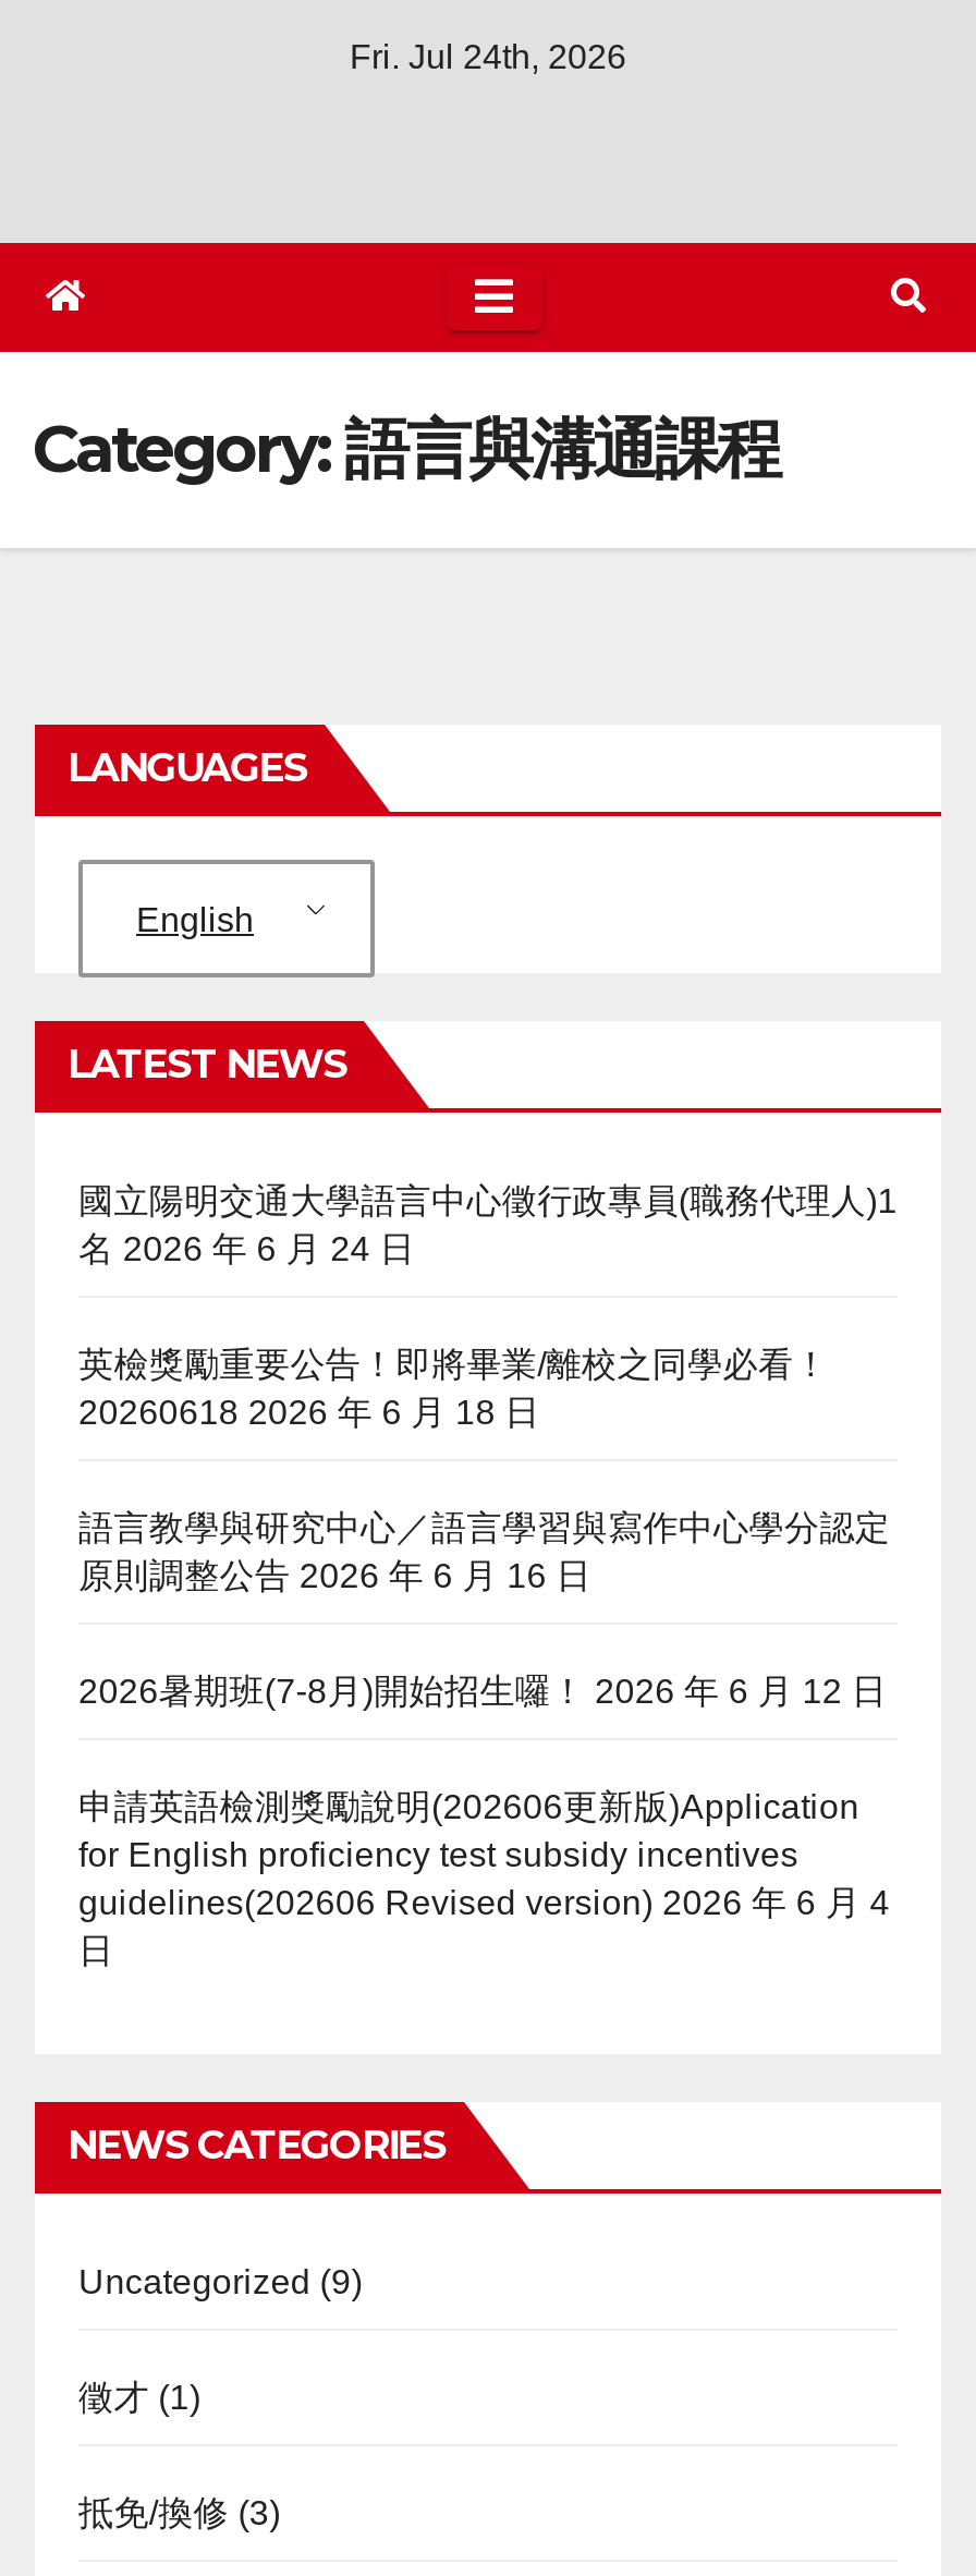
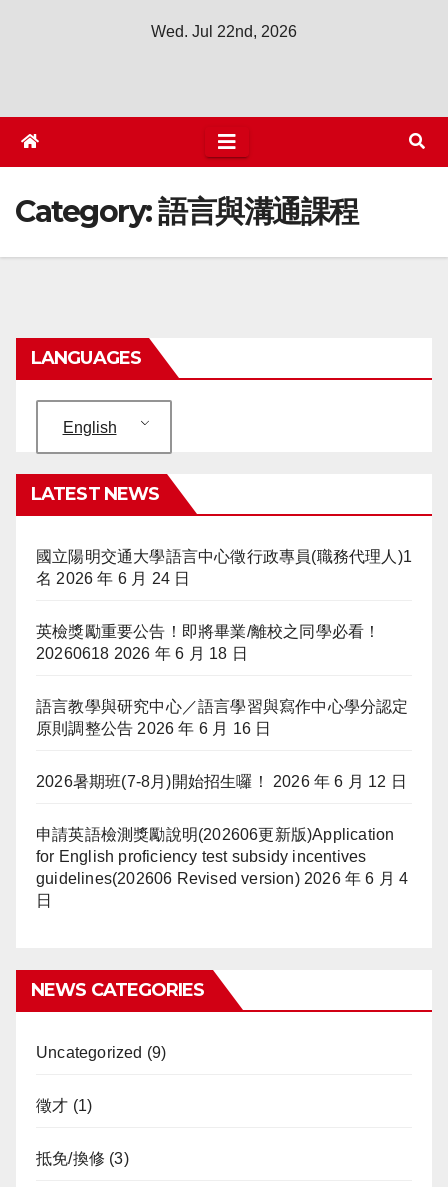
- Fri. Jul 24th, 2026
+ Wed. Jul 22nd, 2026
